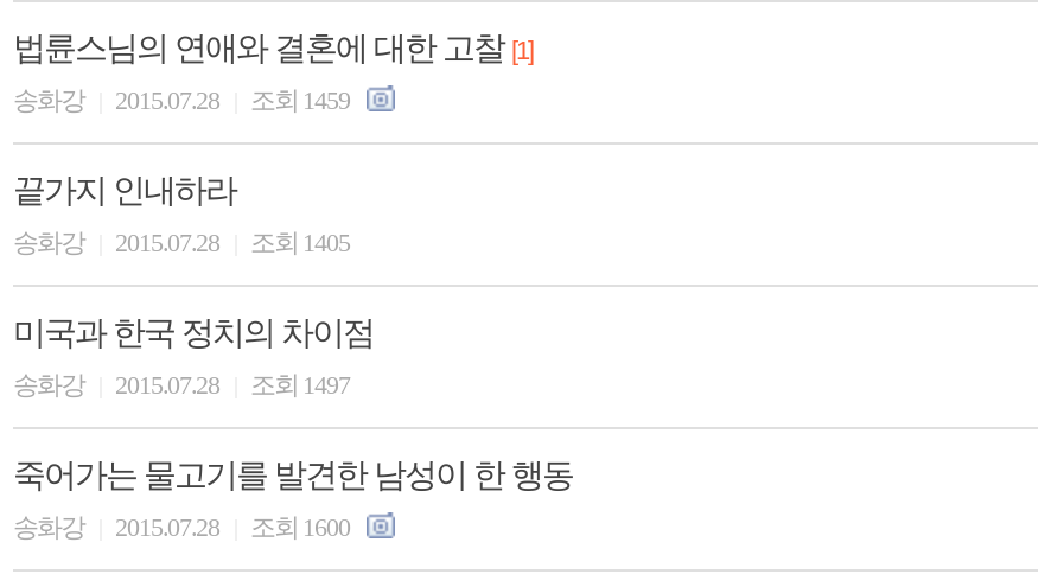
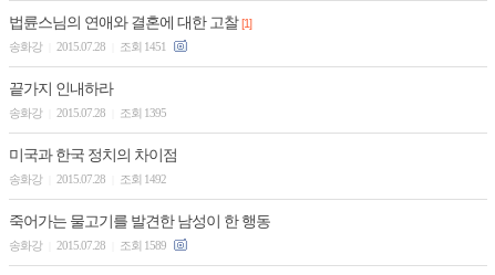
- 송화강 2015.07.28 조회 1459
+ 송화강 2015.07.28 조회 1451

- 송화강 2015.07.28 조회 1405
+ 송화강 2015.07.28 조회 1395

- 송화강 2015.07.28 조회 1497
+ 송화강 2015.07.28 조회 1492

- 송화강 2015.07.28 조회 1600
+ 송화강 2015.07.28 조회 1589
